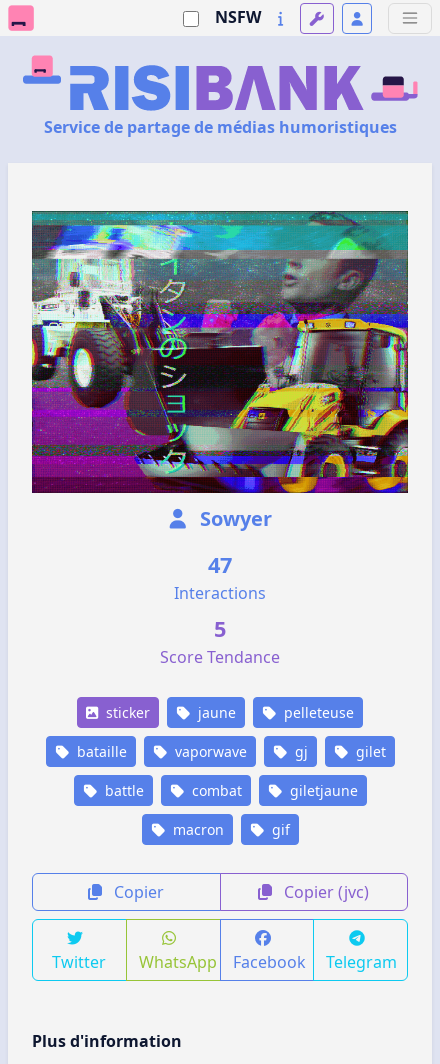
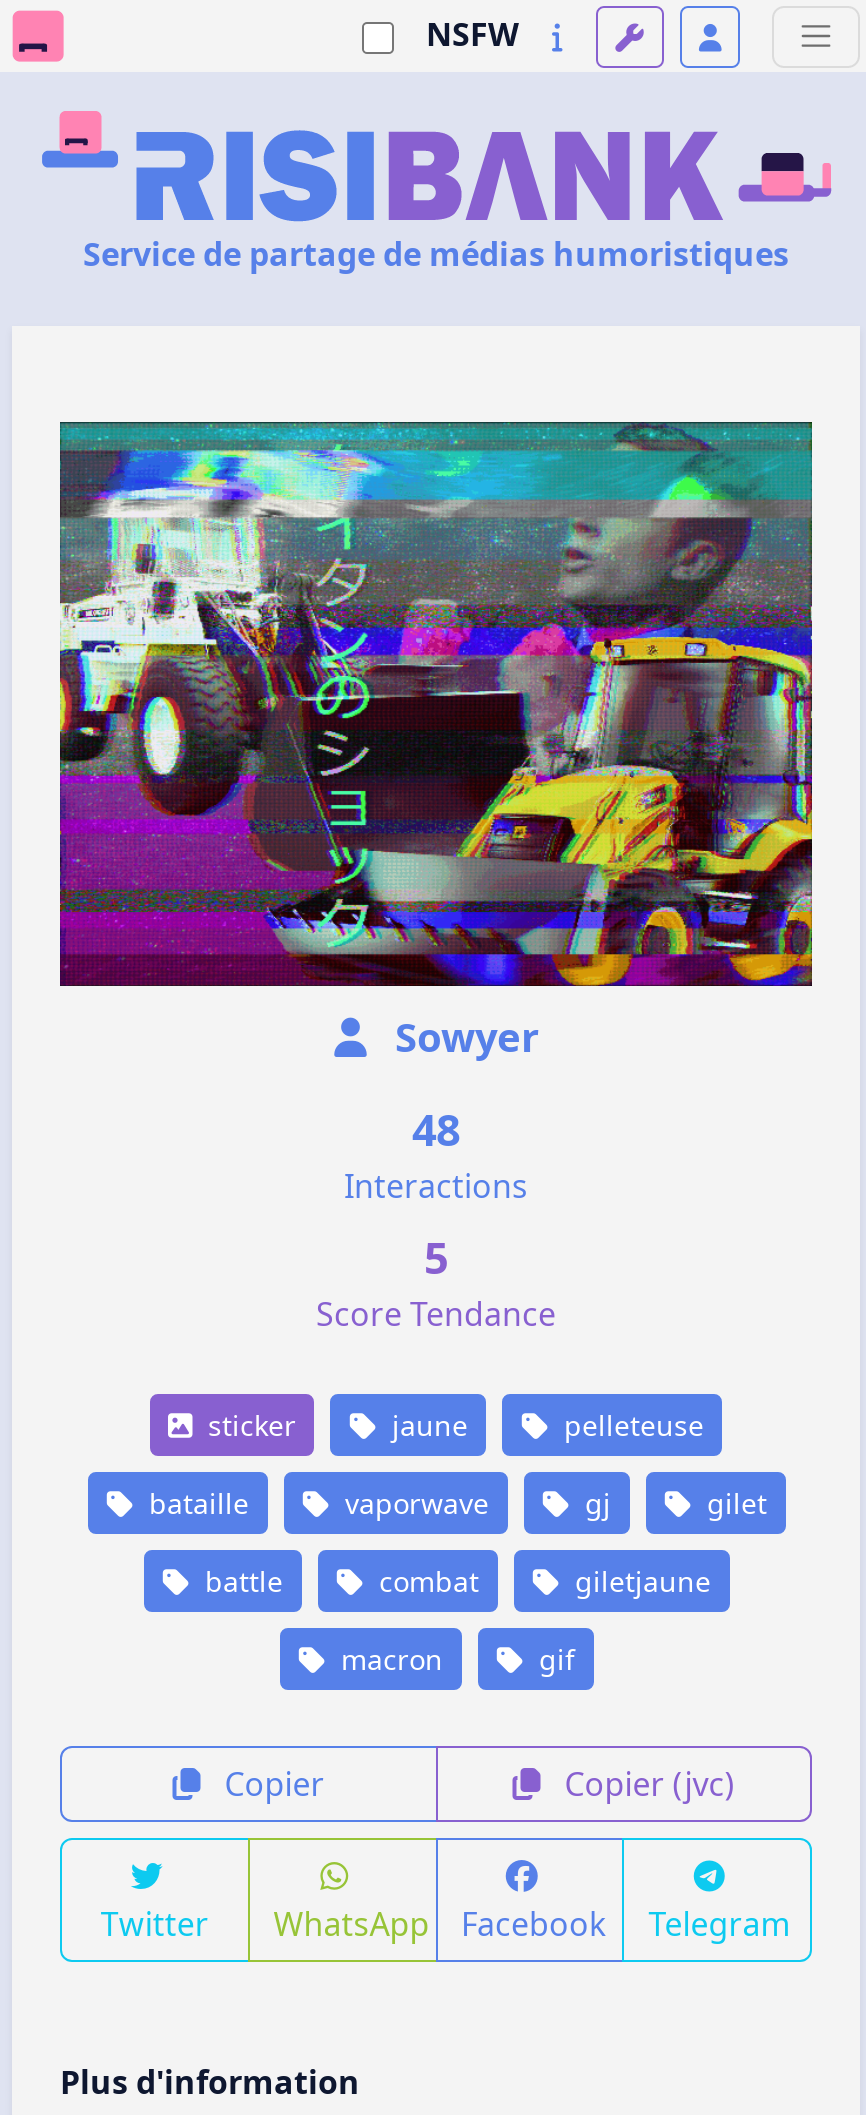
- 47
+ 48
